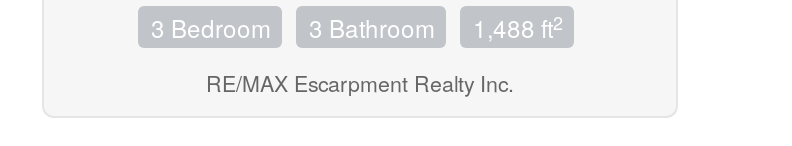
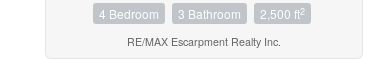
- 3 Bedroom
+ 4 Bedroom

- 1,488 ft2
+ 2,500 ft2
